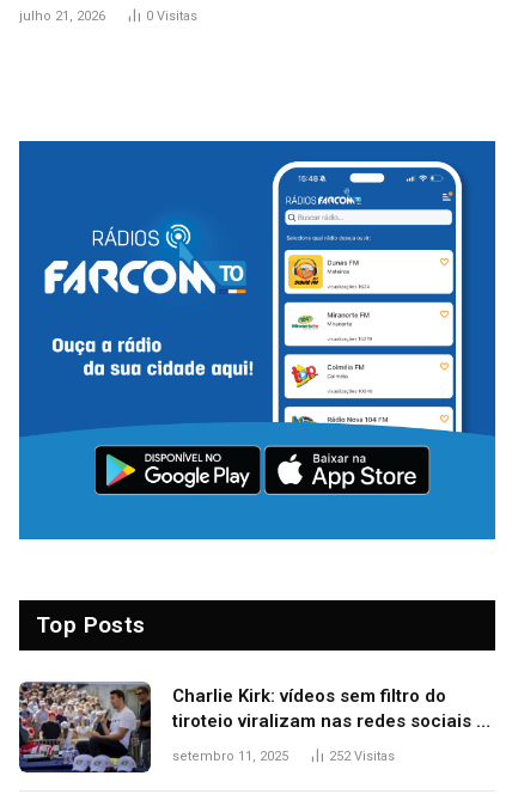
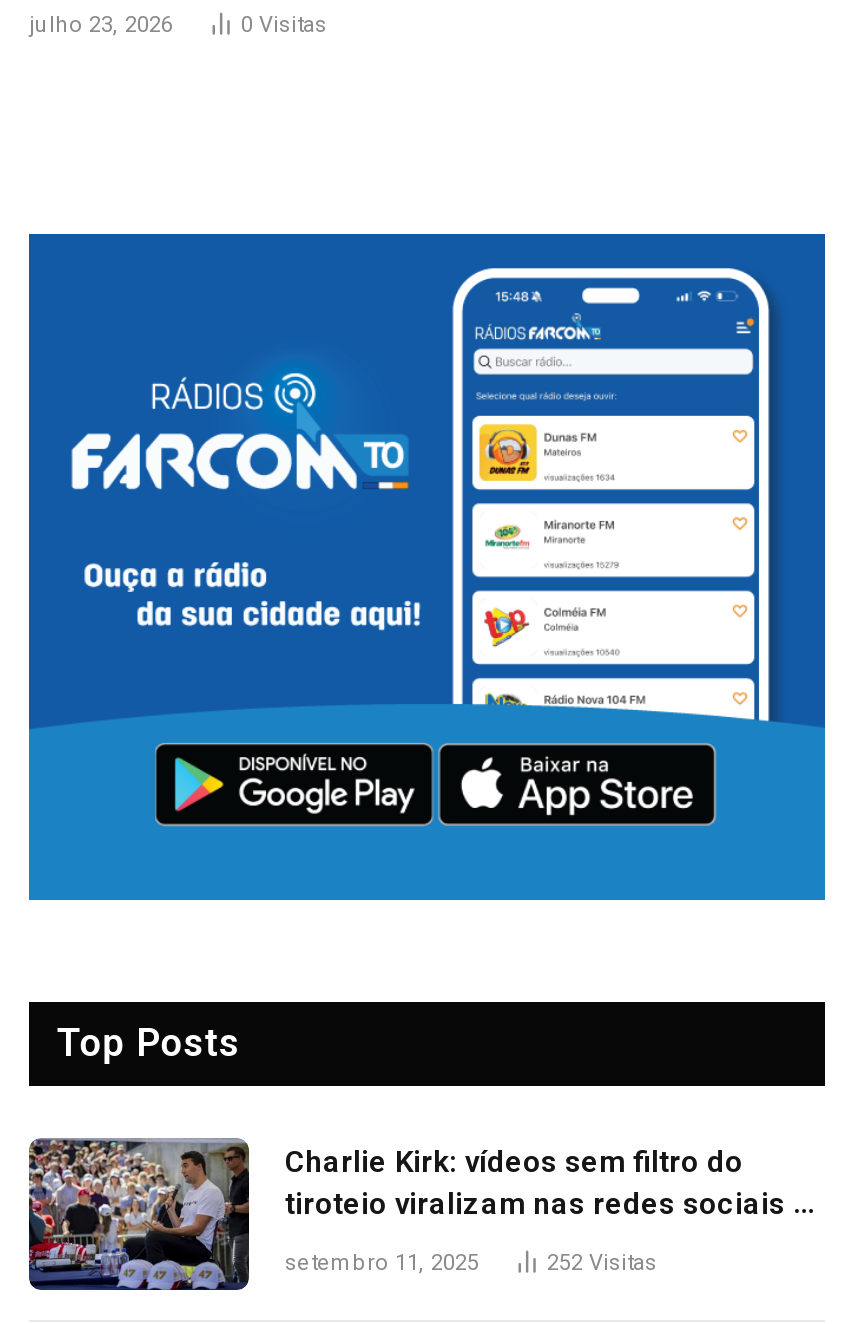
- julho 21, 2026
+ julho 23, 2026
